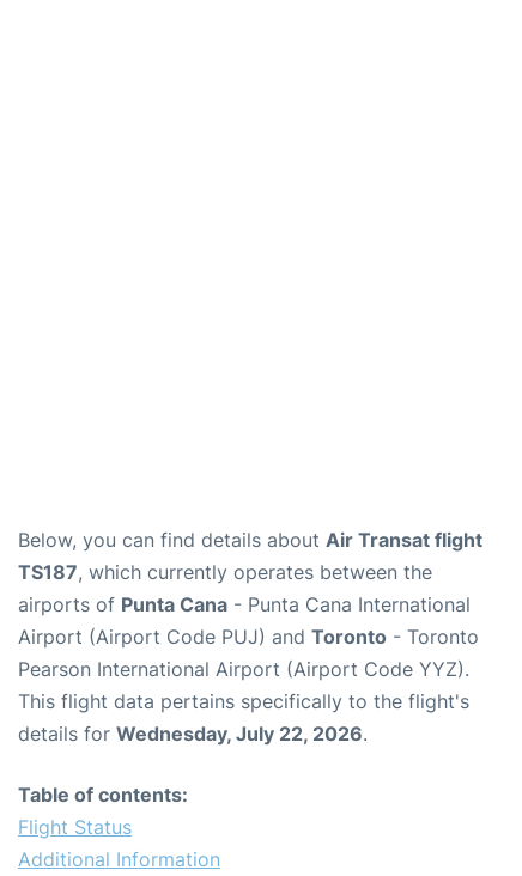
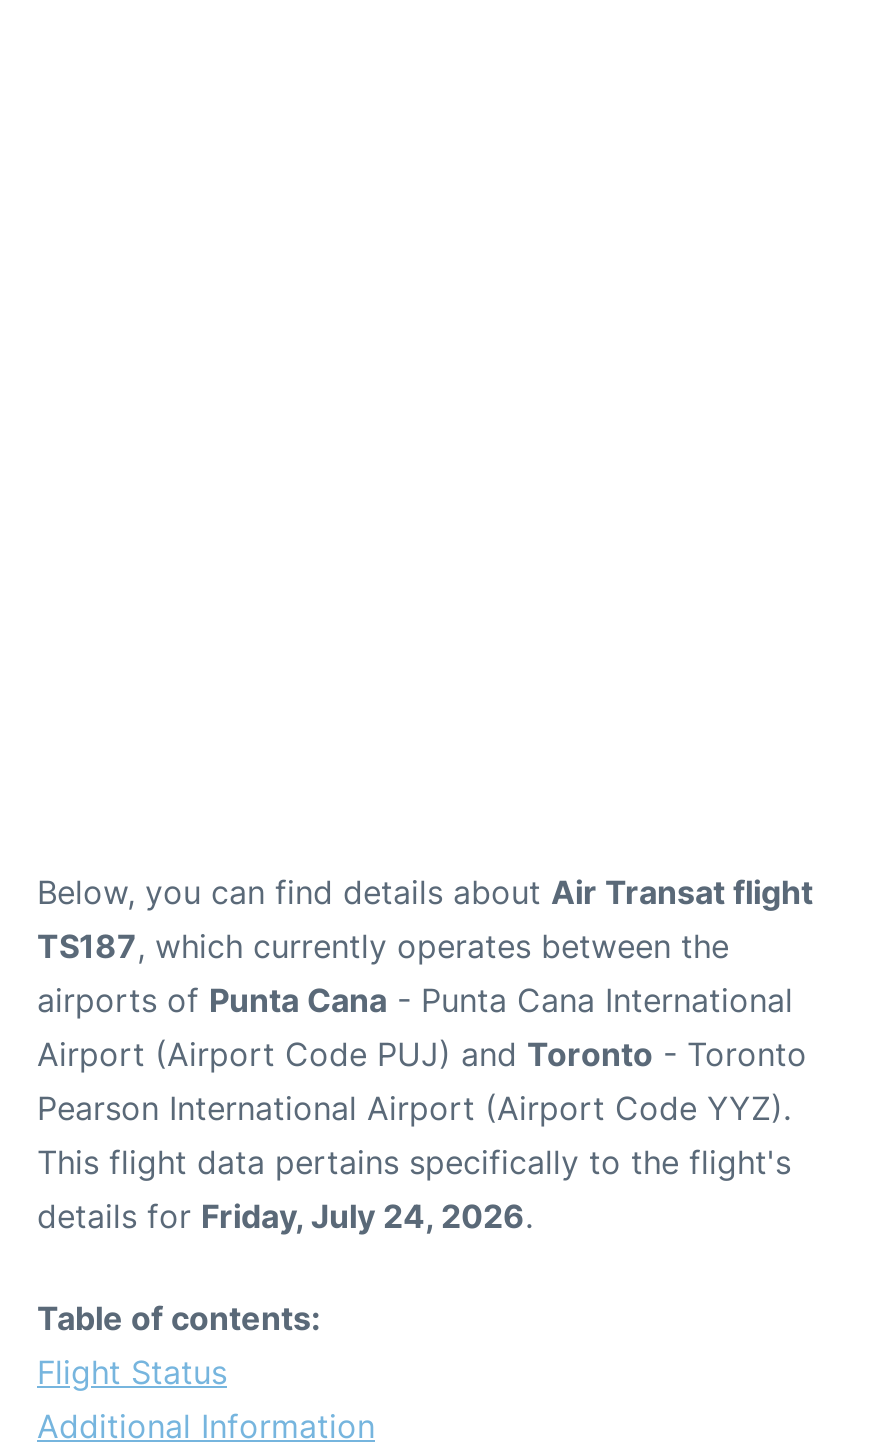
- details for Wednesday, July 22, 2026.
+ details for Friday, July 24, 2026.
